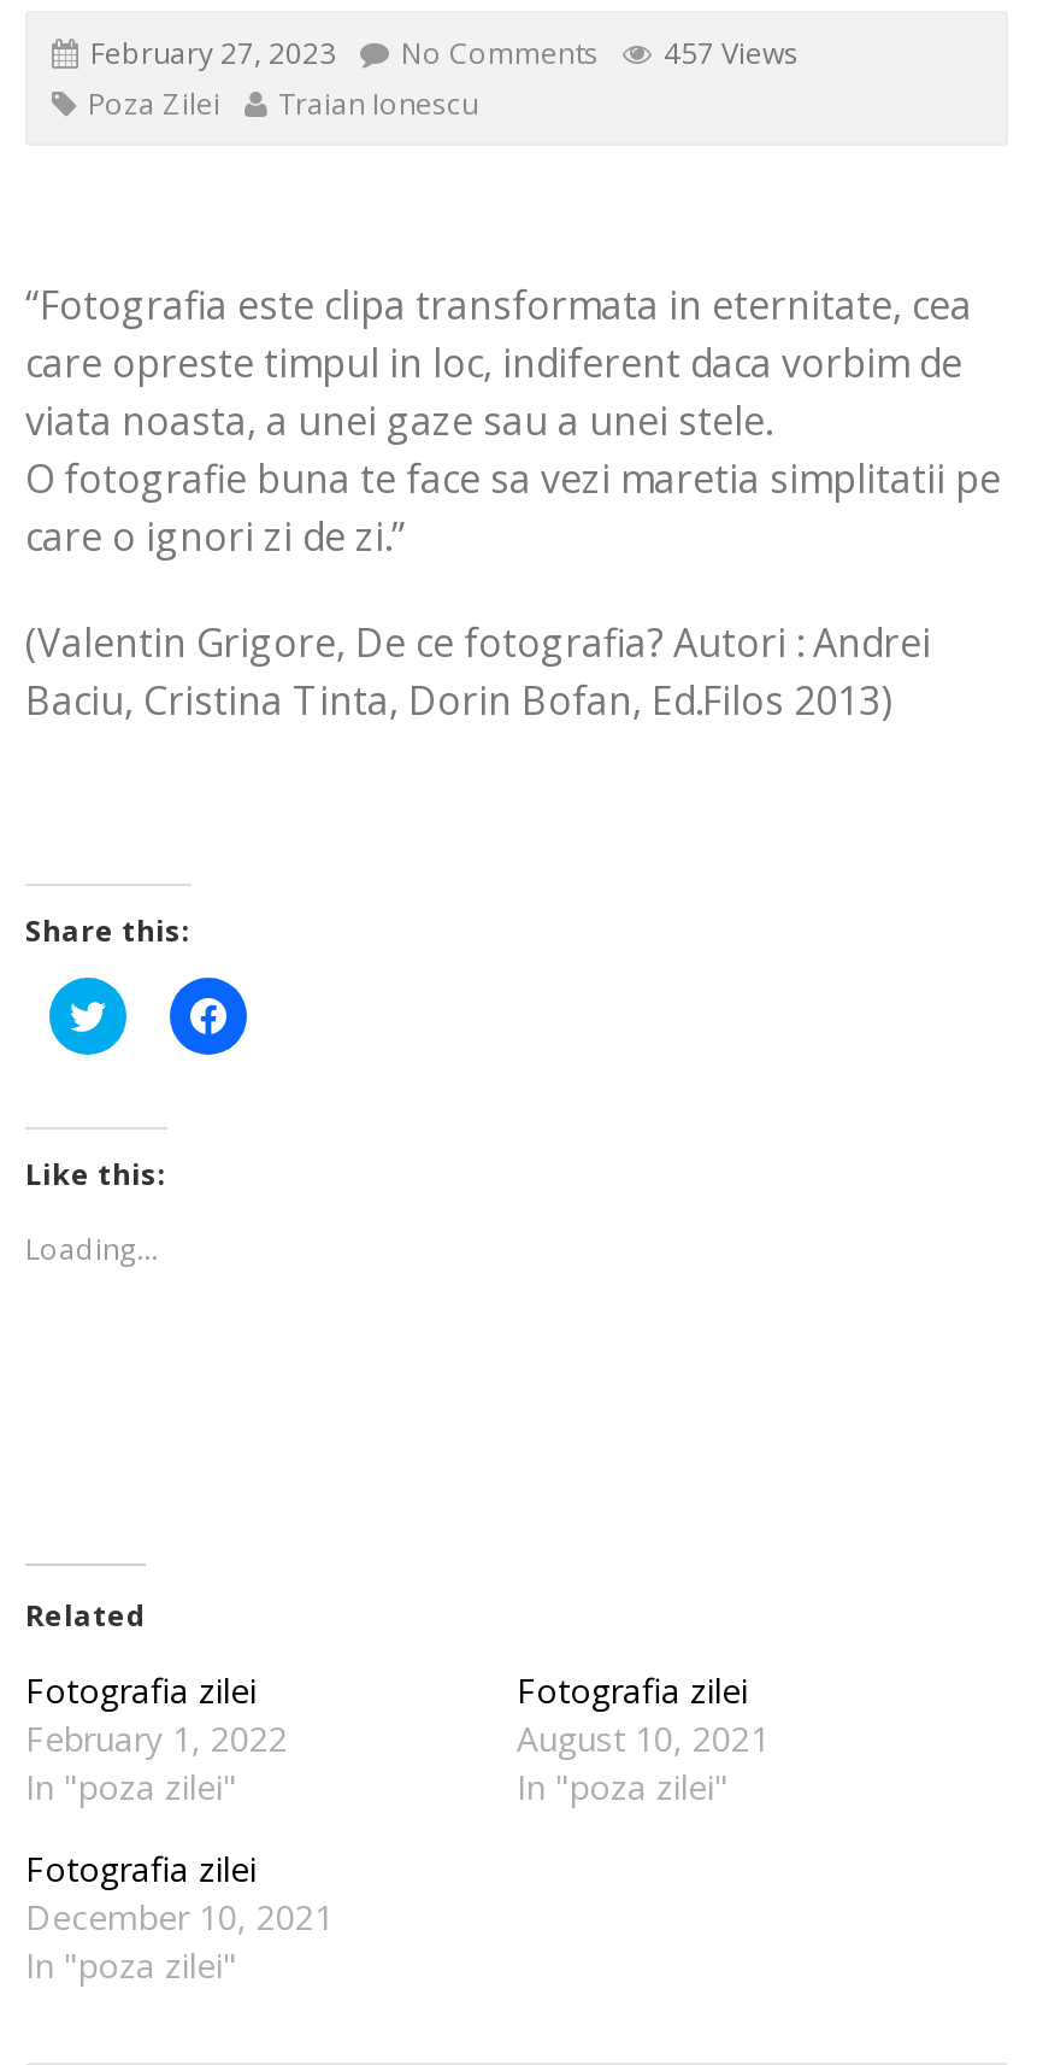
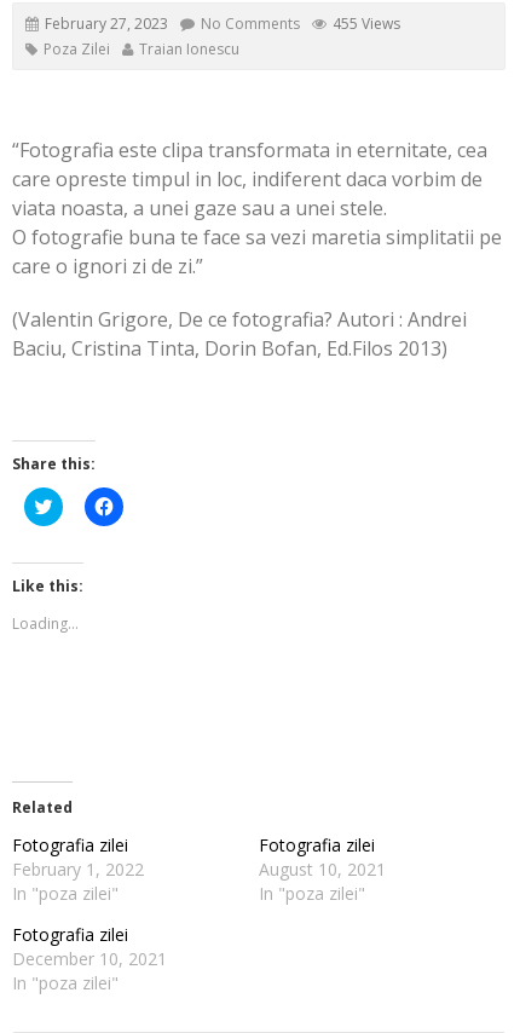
- February 27, 2023 No Comments 457 Views
+ February 27, 2023 No Comments 455 Views
